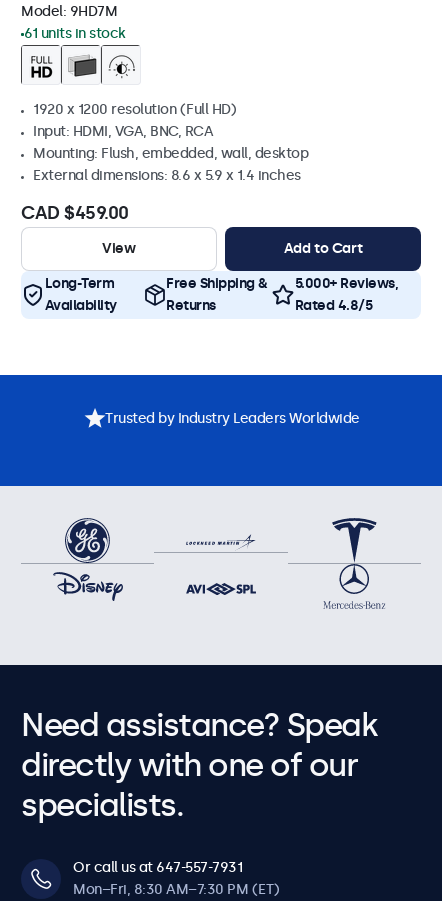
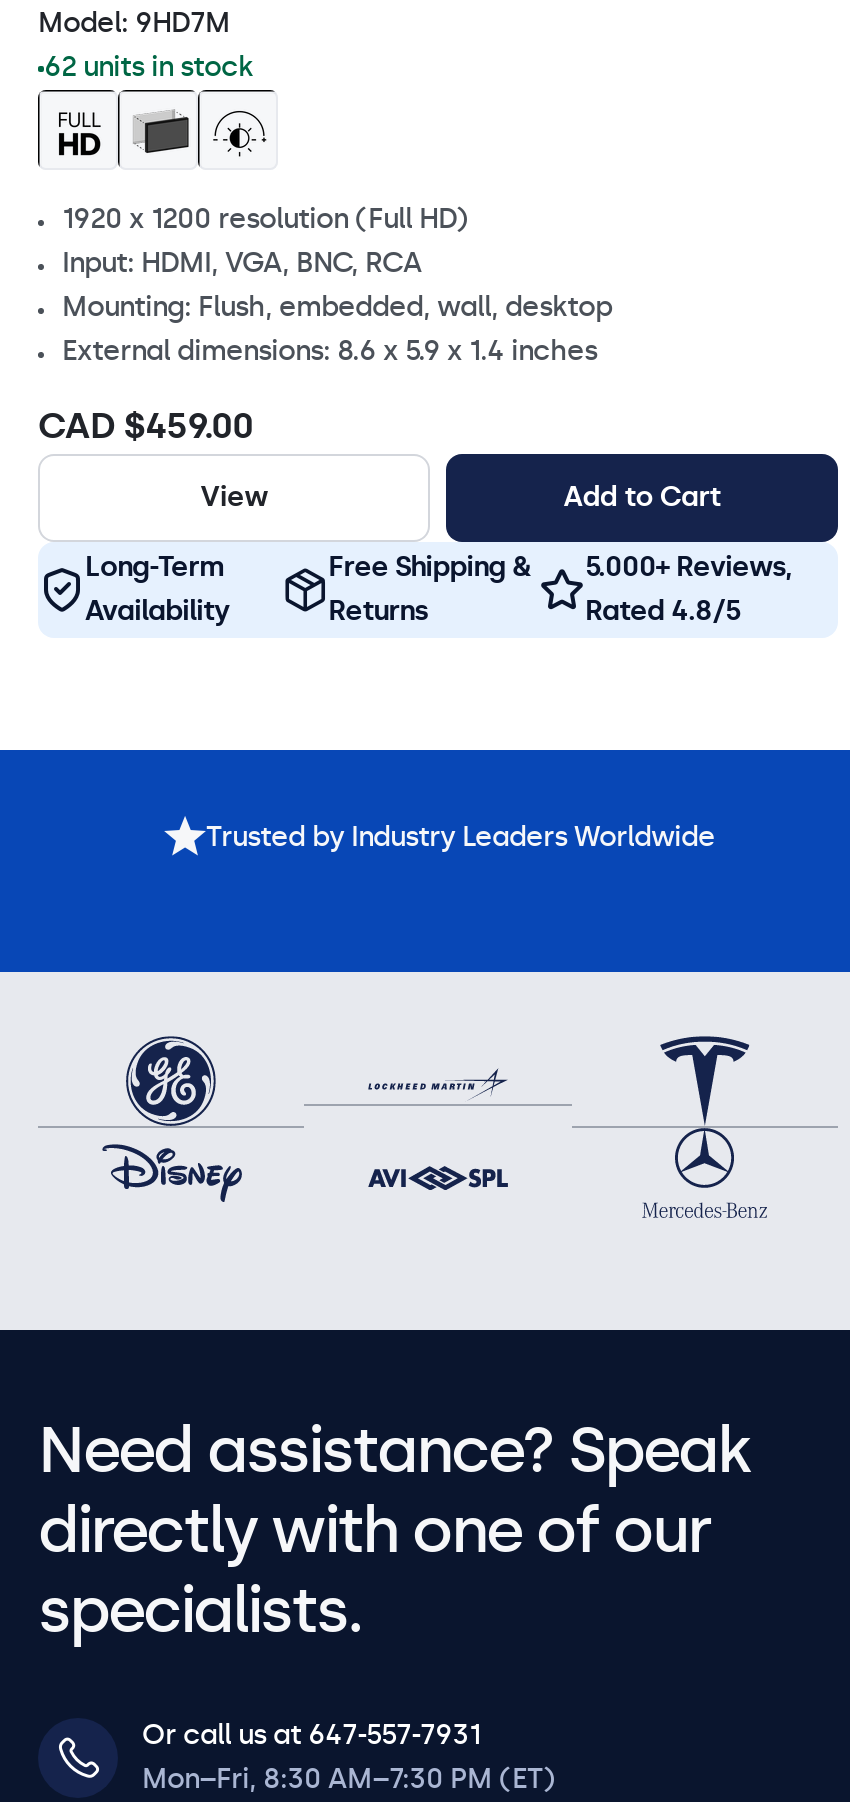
- 61 units in stock
+ 62 units in stock
